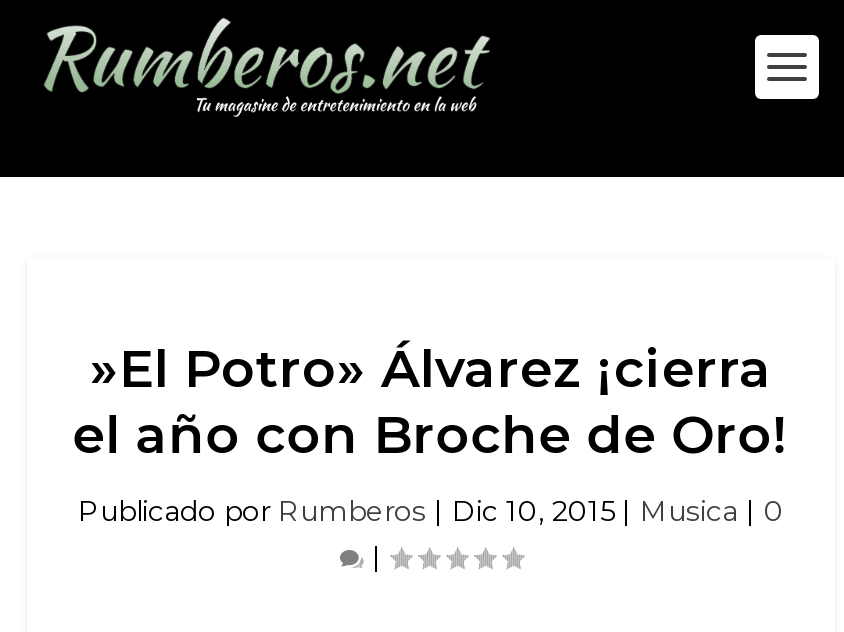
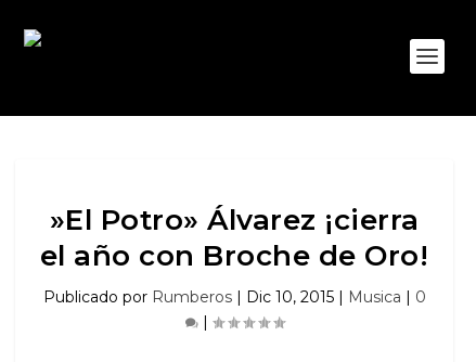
- [image]
